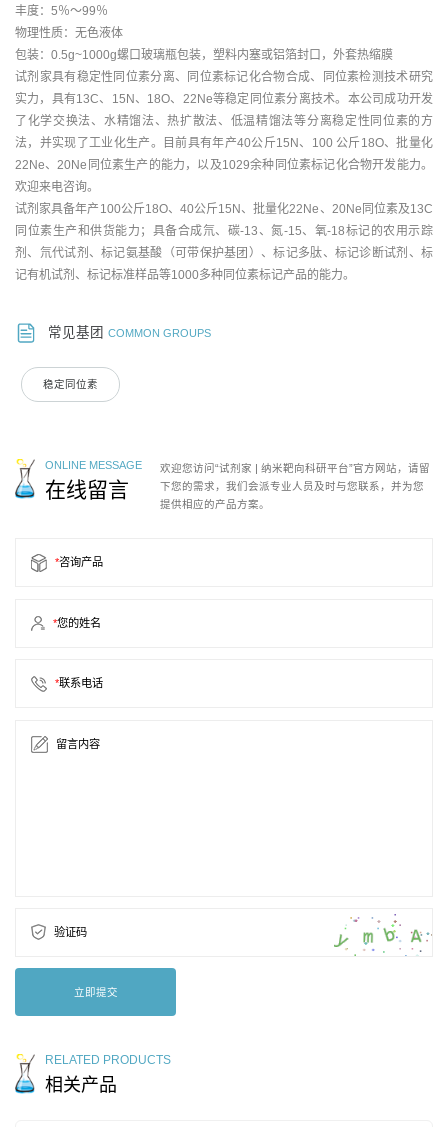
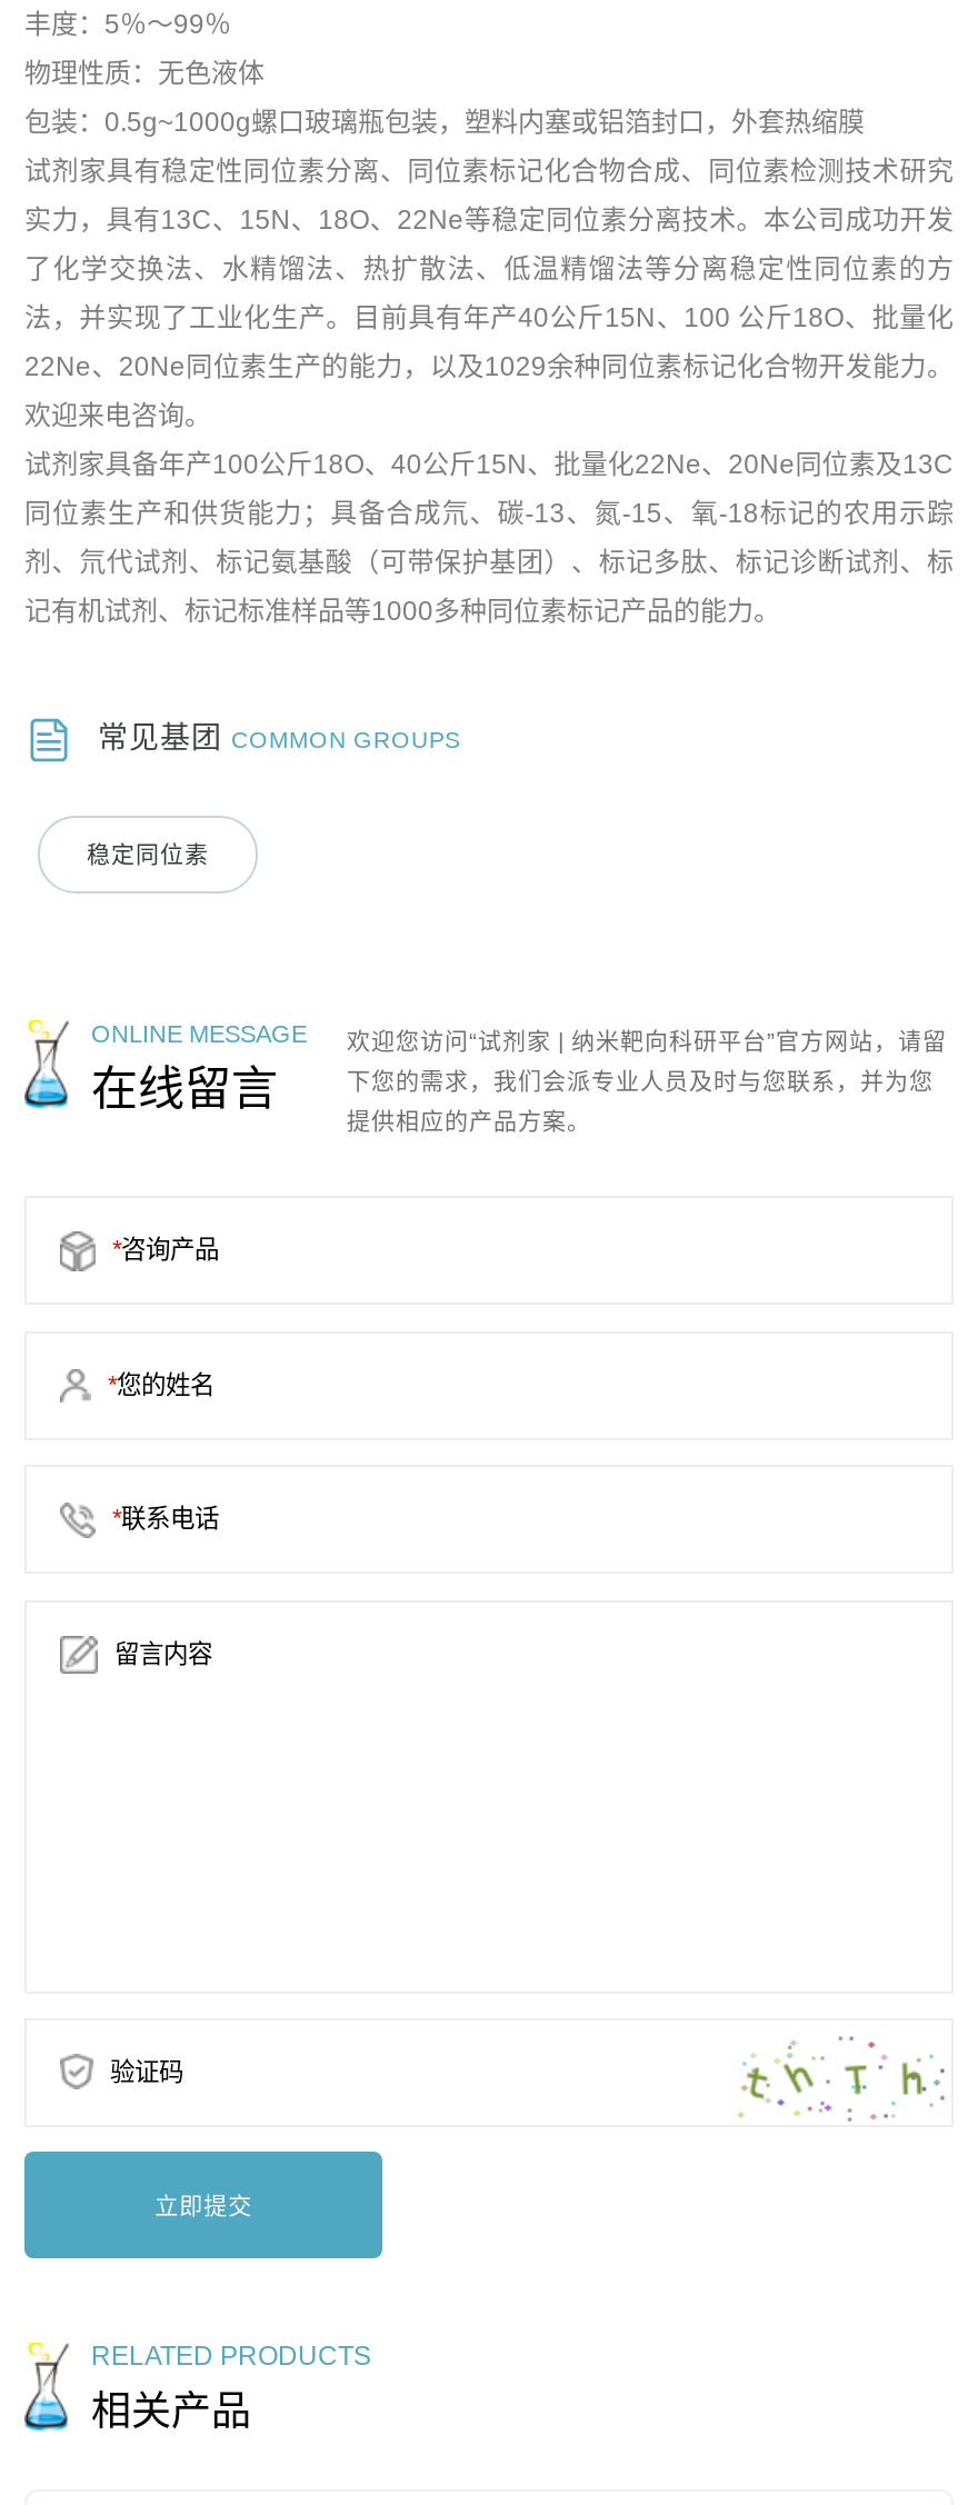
- [image]
+ [image]
